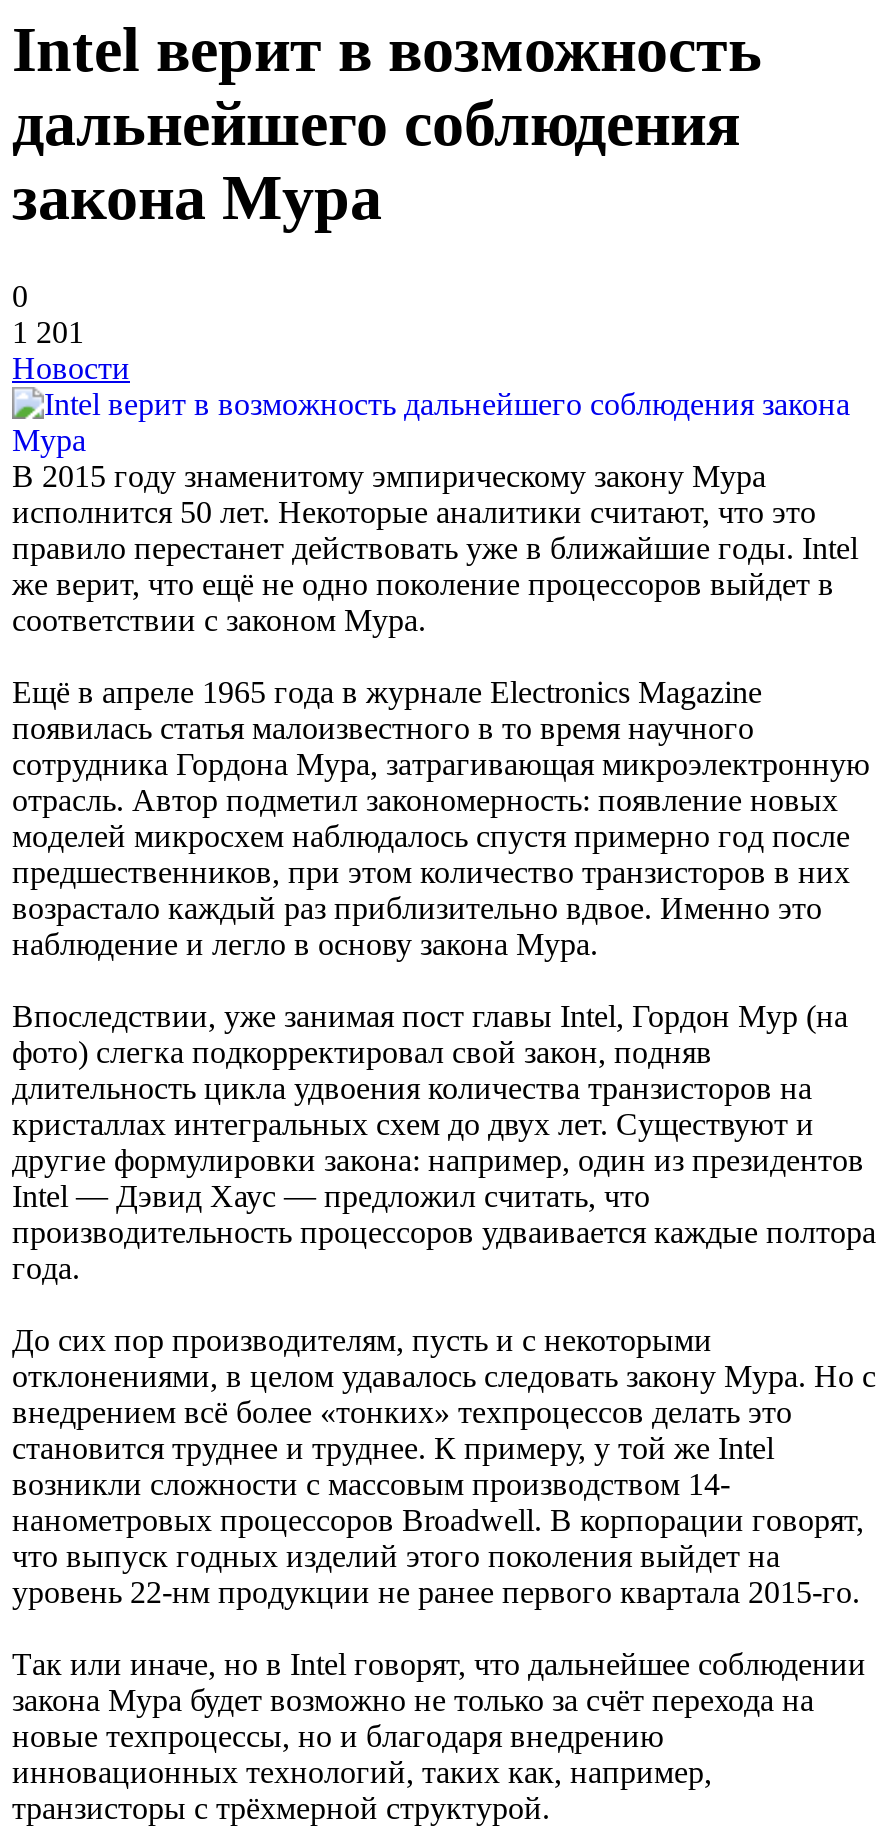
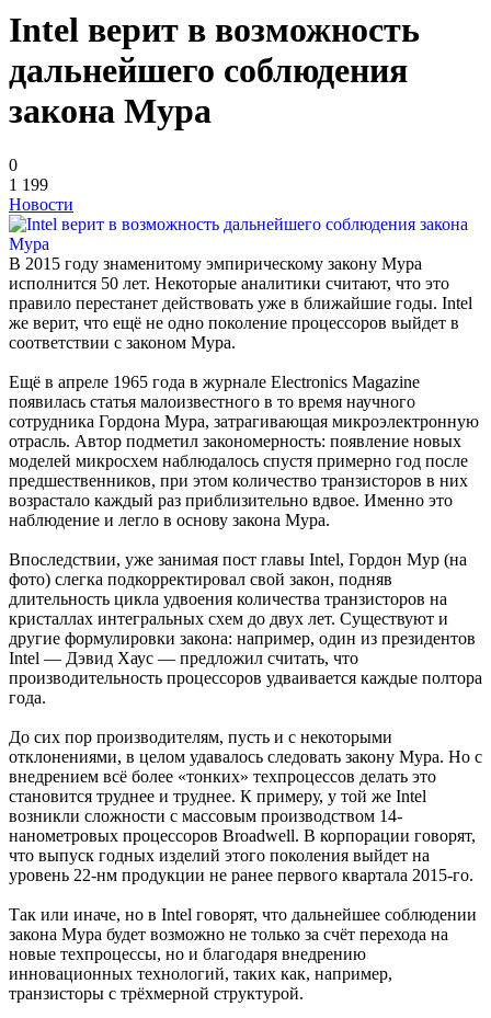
- 1 201
+ 1 199
